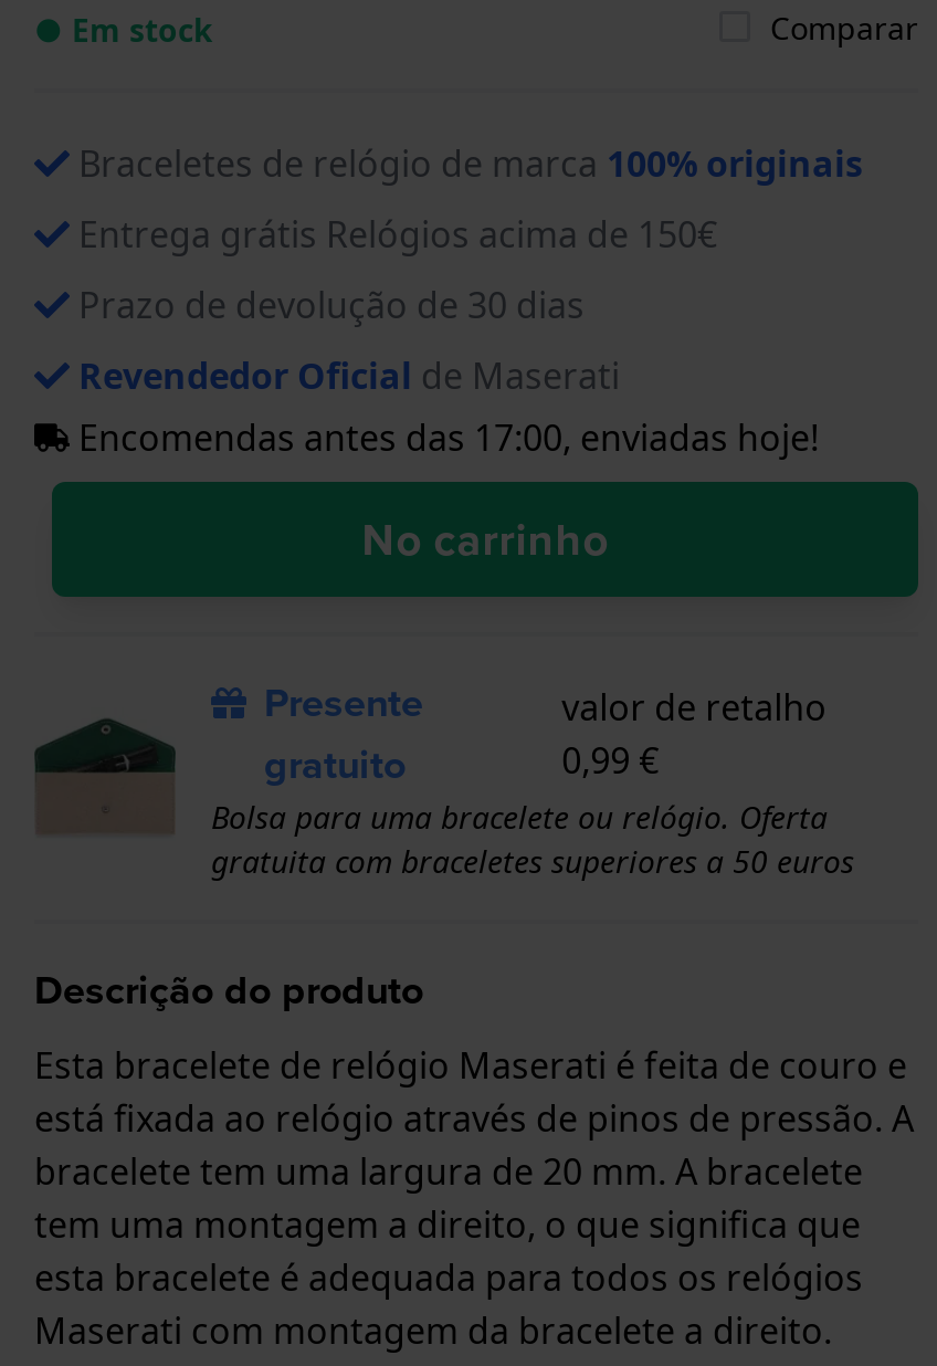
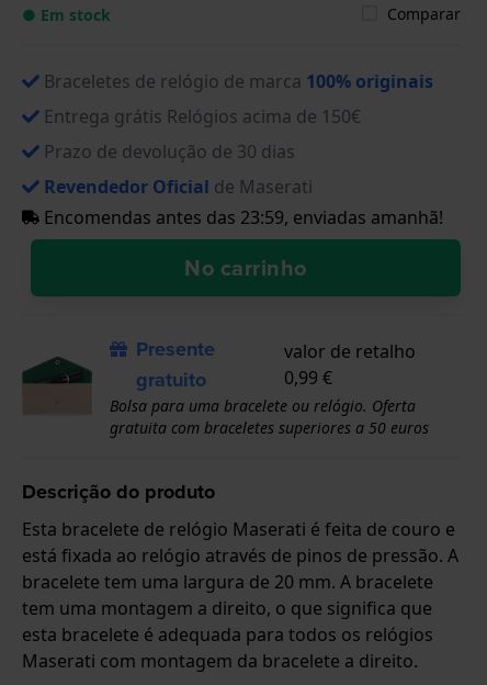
- Encomendas antes das 17:00, enviadas hoje!
+ Encomendas antes das 23:59, enviadas amanhã!
